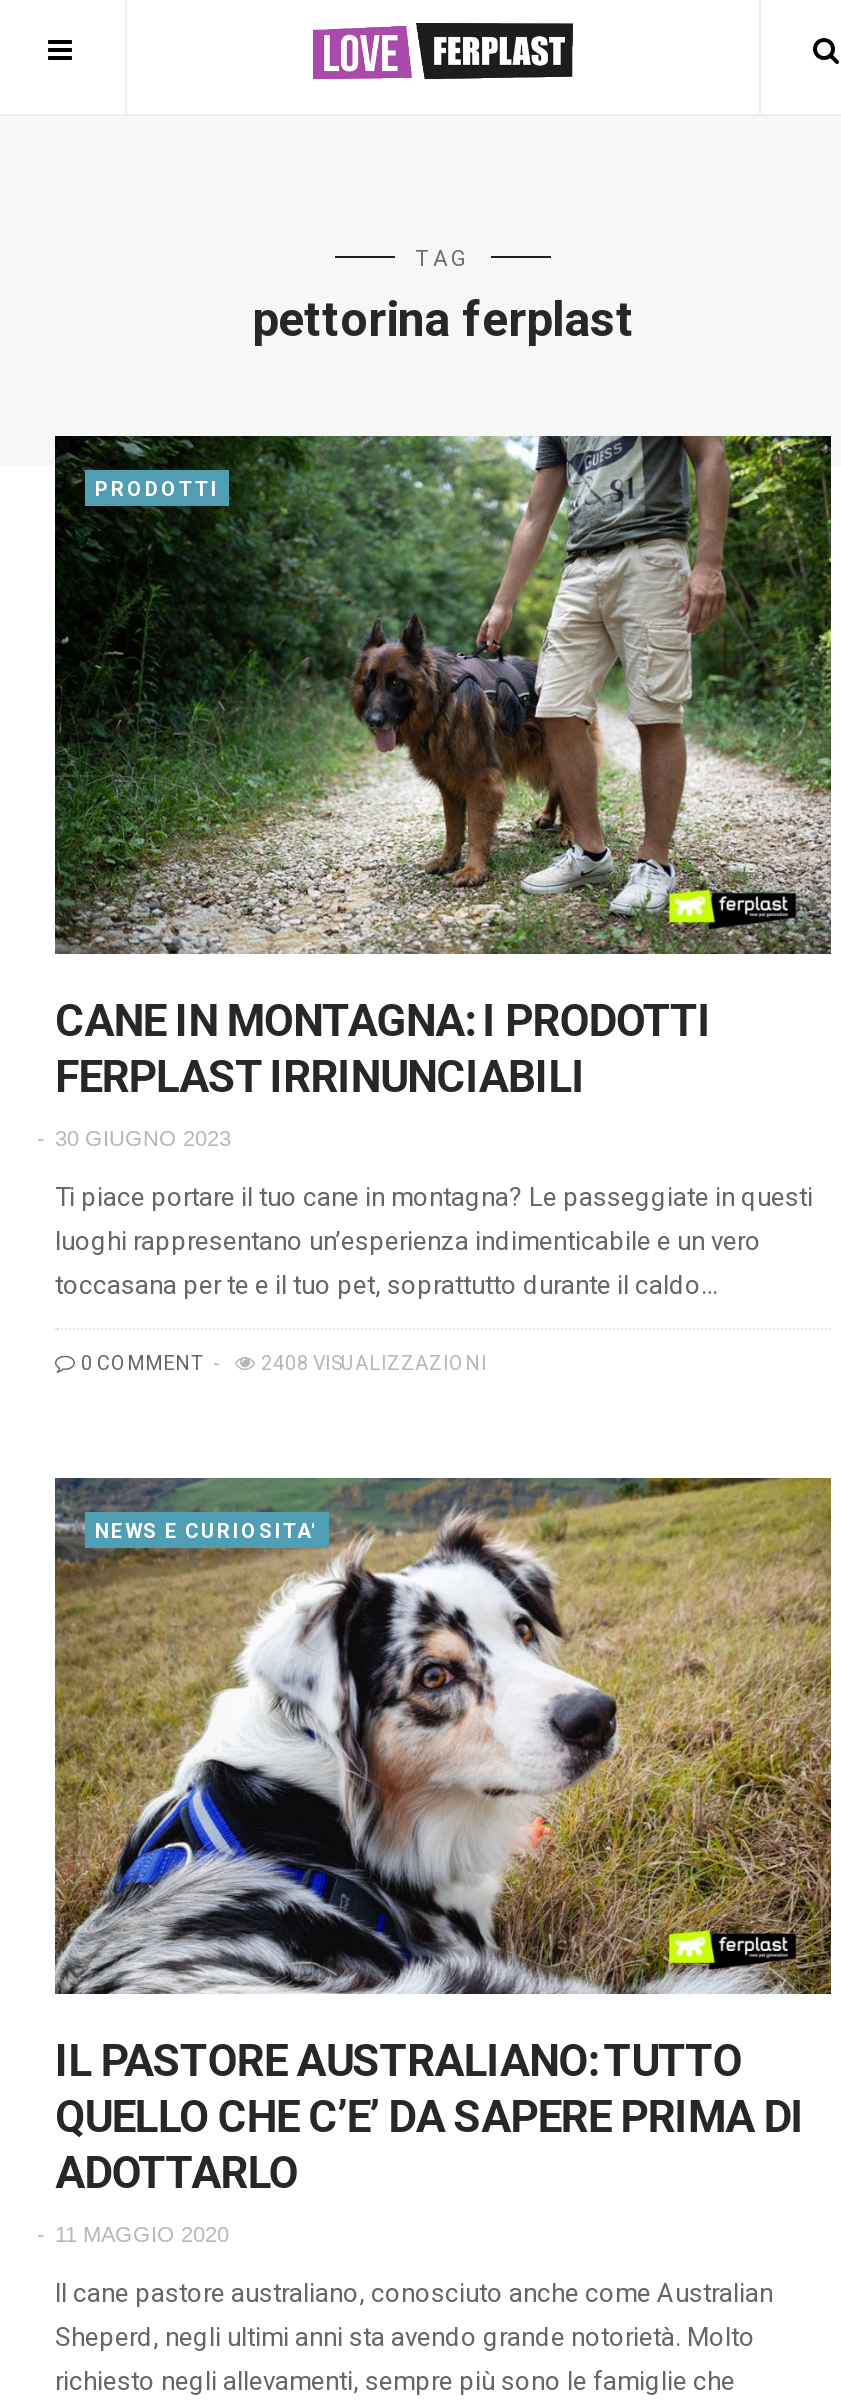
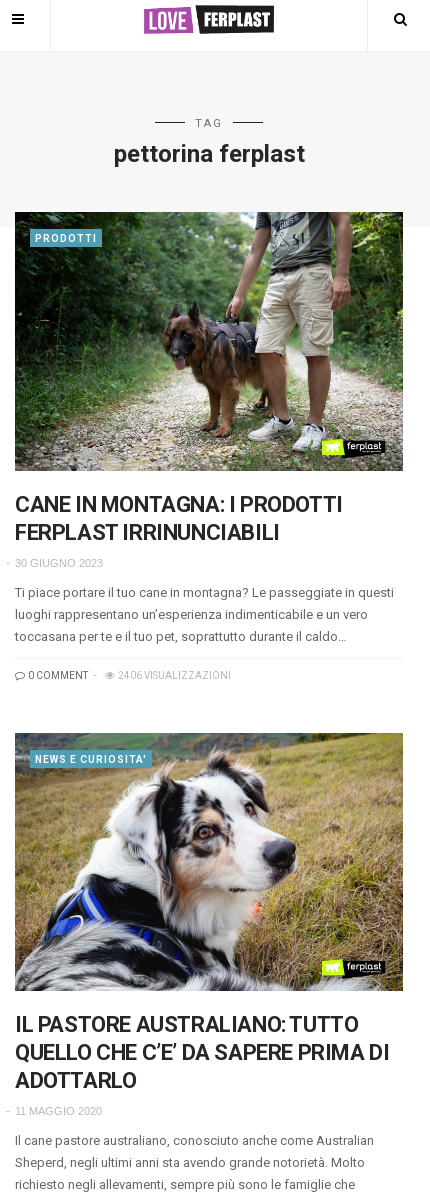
- 2408 VISUALIZZAZIONI
+ 2406 VISUALIZZAZIONI
